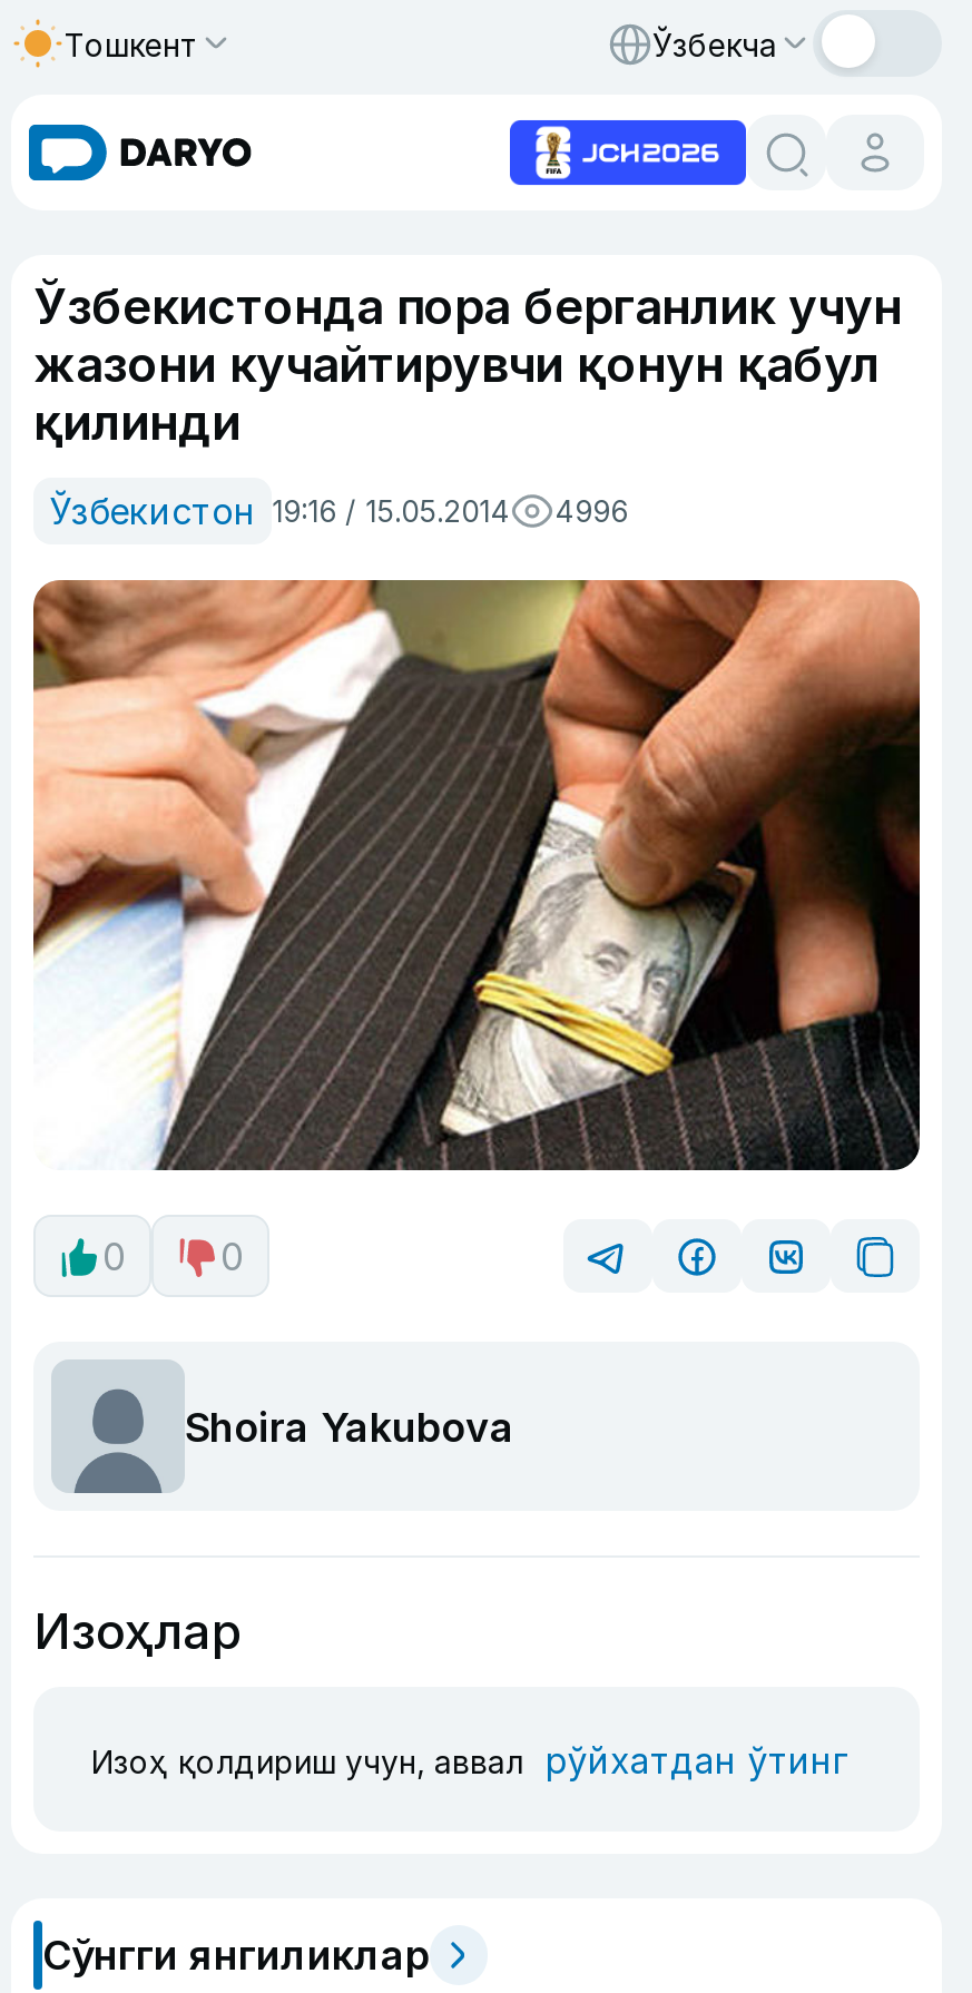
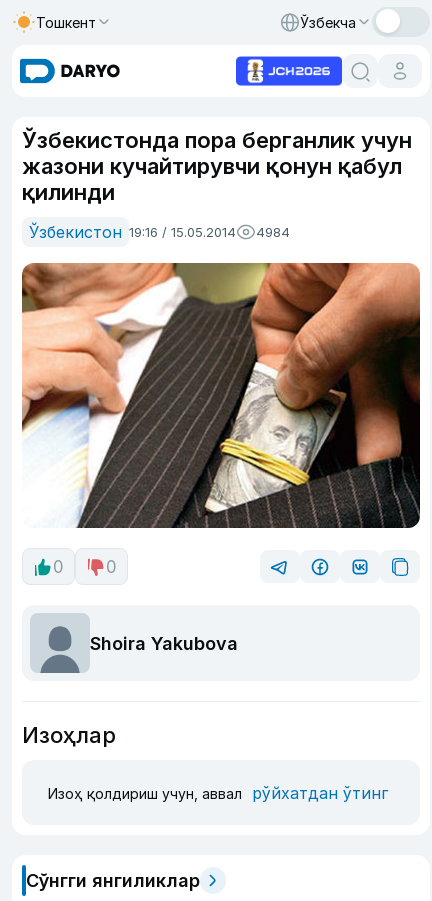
- Ўзбекистон 19:16 / 15.05.2014 4996
+ Ўзбекистон 19:16 / 15.05.2014 4984
